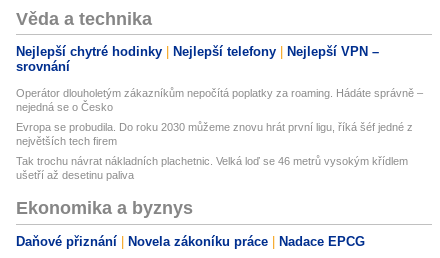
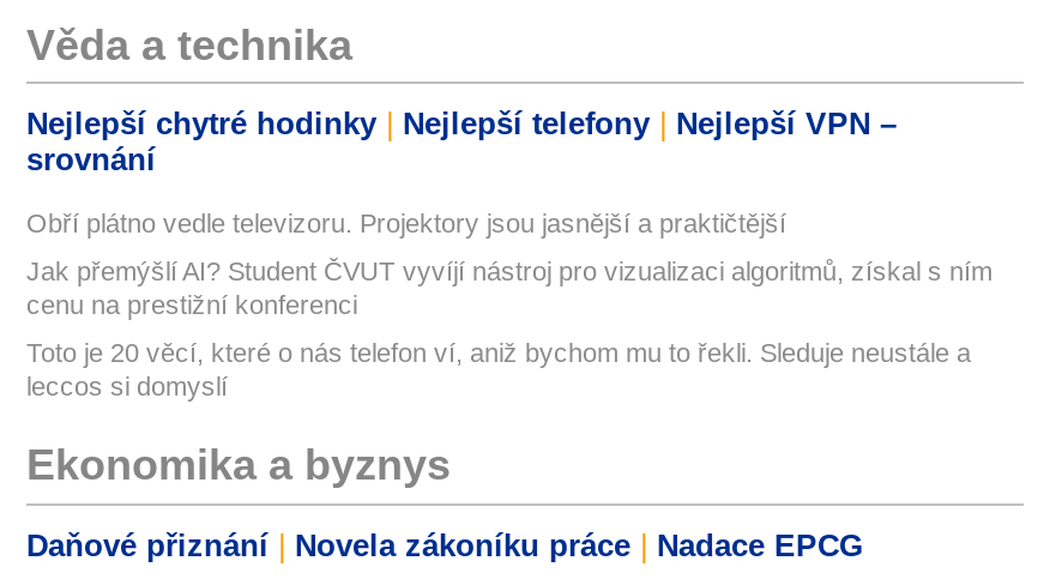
- Operátor dlouholetým zákazníkům nepočítá poplatky za roaming. Hádáte správně –
- nejedná se o Česko
+ Obří plátno vedle televizoru. Projektory jsou jasnější a praktičtější

- Evropa se probudila. Do roku 2030 můžeme znovu hrát první ligu, říká šéf jedné z
- největších tech firem
+ Jak přemýšlí AI? Student ČVUT vyvíjí nástroj pro vizualizaci algoritmů, získal s ním
+ cenu na prestižní konferenci

- Tak trochu návrat nákladních plachetnic. Velká loď se 46 metrů vysokým křídlem
- ušetří až desetinu paliva
+ Toto je 20 věcí, které o nás telefon ví, aniž bychom mu to řekli. Sleduje neustále a
+ leccos si domyslí
